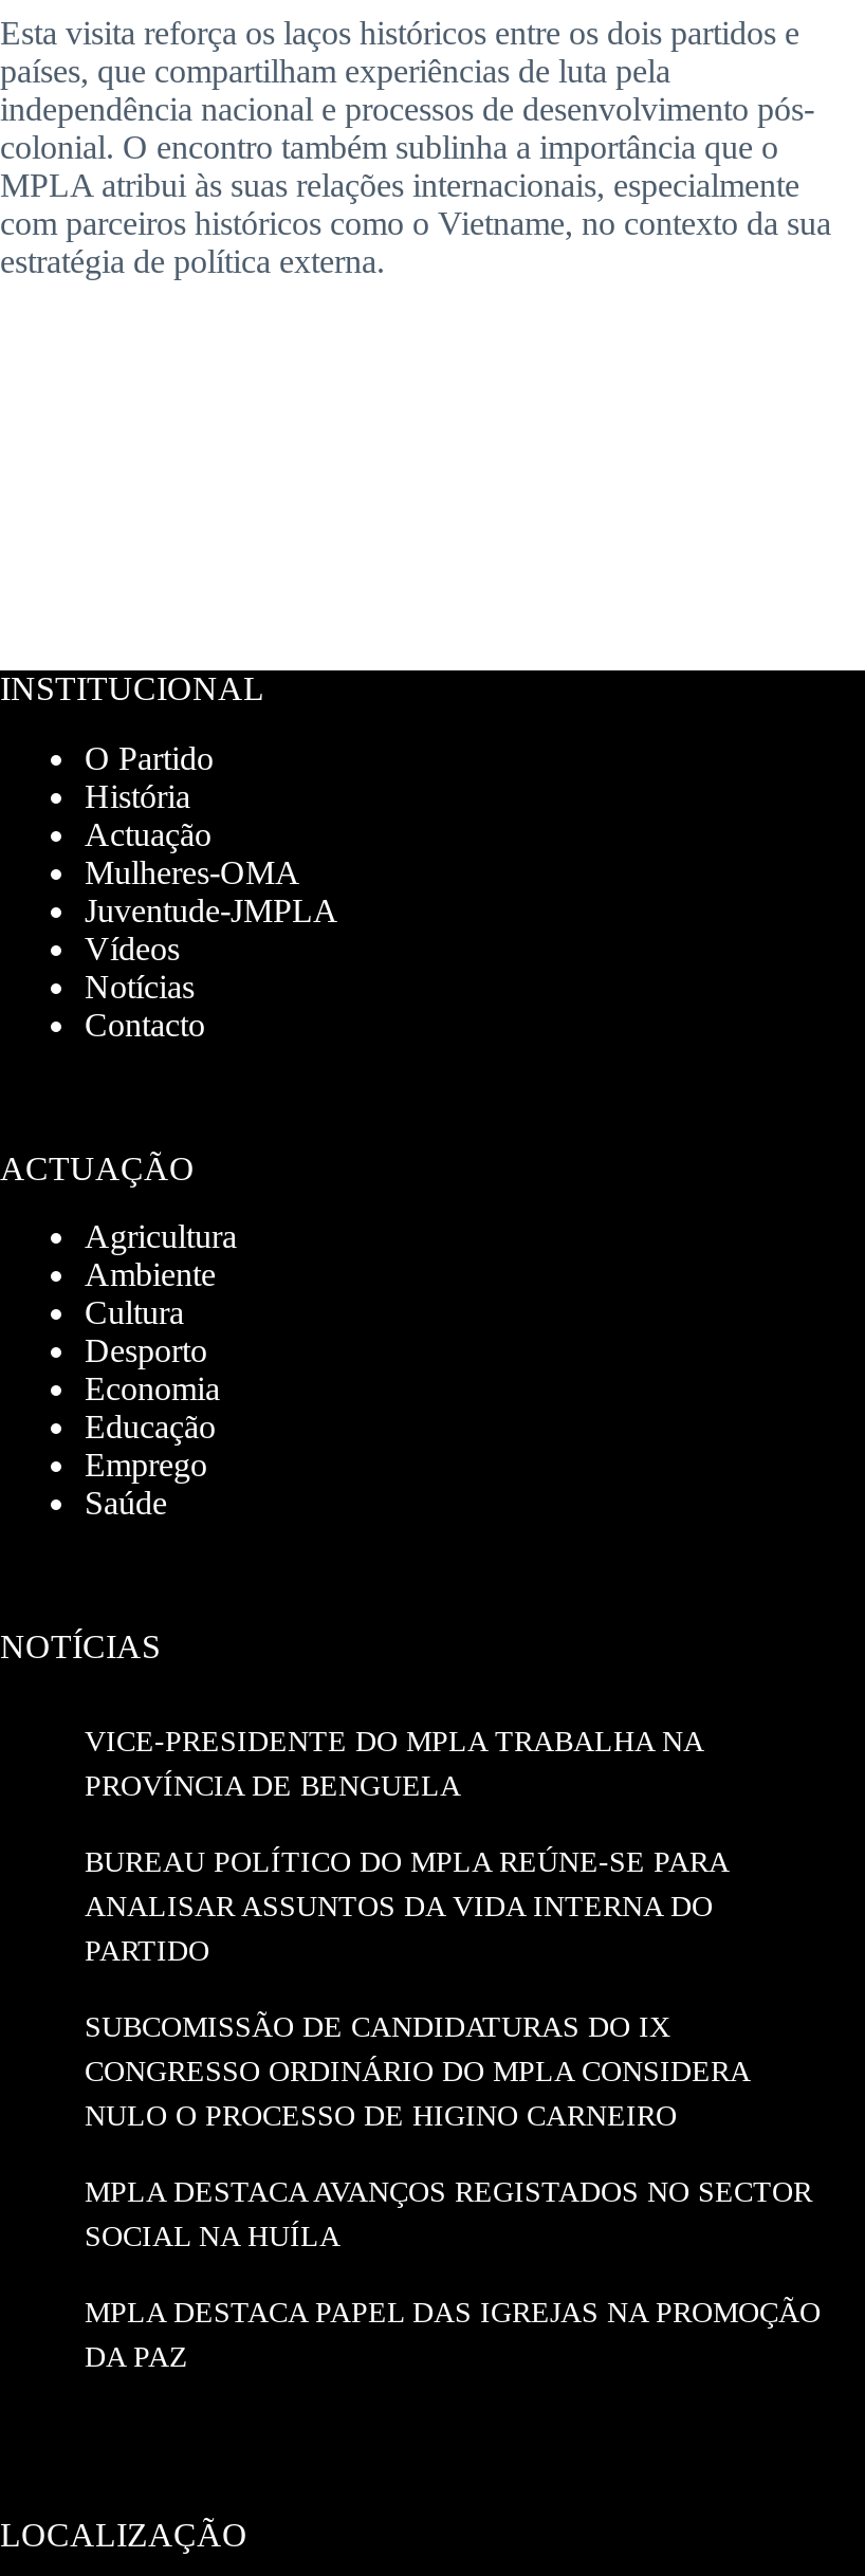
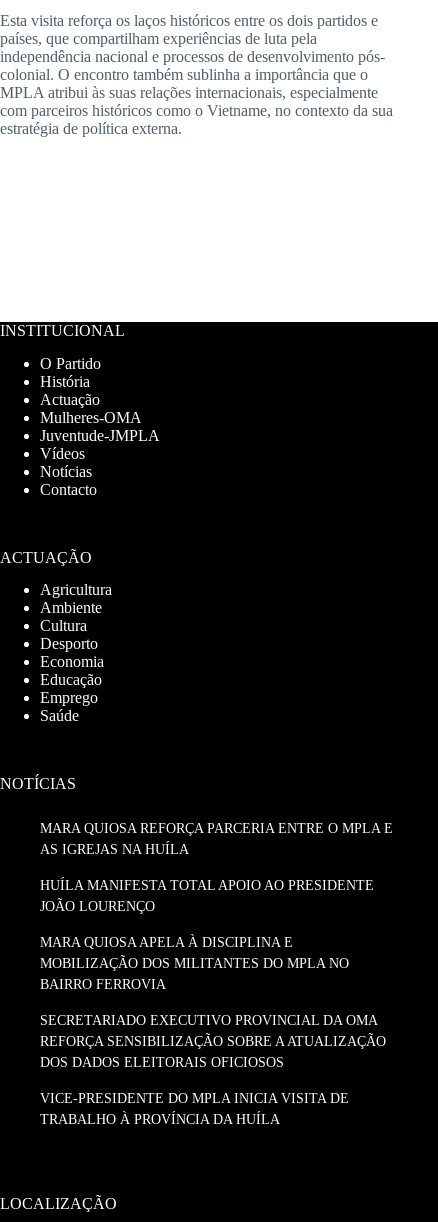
- VICE-PRESIDENTE DO MPLA TRABALHA NA
- PROVÍNCIA DE BENGUELA
+ MARA QUIOSA REFORÇA PARCERIA ENTRE O MPLA E
+ AS IGREJAS NA HUÍLA

- BUREAU POLÍTICO DO MPLA REÚNE-SE PARA
- ANALISAR ASSUNTOS DA VIDA INTERNA DO
- PARTIDO
+ HUÍLA MANIFESTA TOTAL APOIO AO PRESIDENTE
+ JOÃO LOURENÇO

- SUBCOMISSÃO DE CANDIDATURAS DO IX
- CONGRESSO ORDINÁRIO DO MPLA CONSIDERA
- NULO O PROCESSO DE HIGINO CARNEIRO
+ MARA QUIOSA APELA À DISCIPLINA E
+ MOBILIZAÇÃO DOS MILITANTES DO MPLA NO
+ BAIRRO FERROVIA

- MPLA DESTACA AVANÇOS REGISTADOS NO SECTOR
- SOCIAL NA HUÍLA
+ SECRETARIADO EXECUTIVO PROVINCIAL DA OMA
+ REFORÇA SENSIBILIZAÇÃO SOBRE A ATUALIZAÇÃO
+ DOS DADOS ELEITORAIS OFICIOSOS

- MPLA DESTACA PAPEL DAS IGREJAS NA PROMOÇÃO
- DA PAZ
+ VICE-PRESIDENTE DO MPLA INICIA VISITA DE
+ TRABALHO À PROVÍNCIA DA HUÍLA
